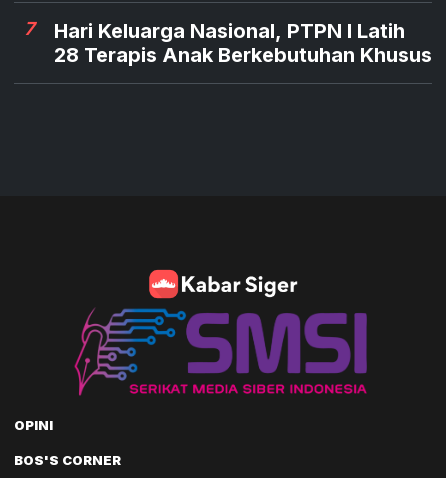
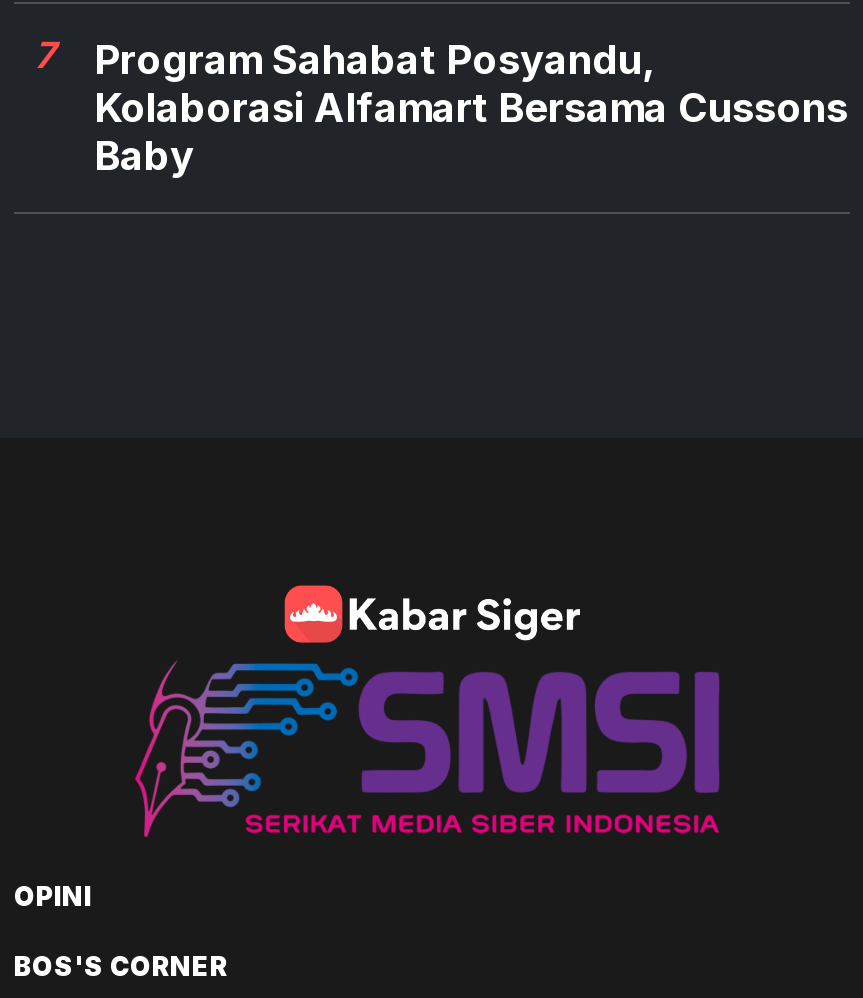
- Hari Keluarga Nasional, PTPN I Latih
- 28 Terapis Anak Berkebutuhan Khusus
+ Program Sahabat Posyandu,
+ Kolaborasi Alfamart Bersama Cussons
+ Baby
